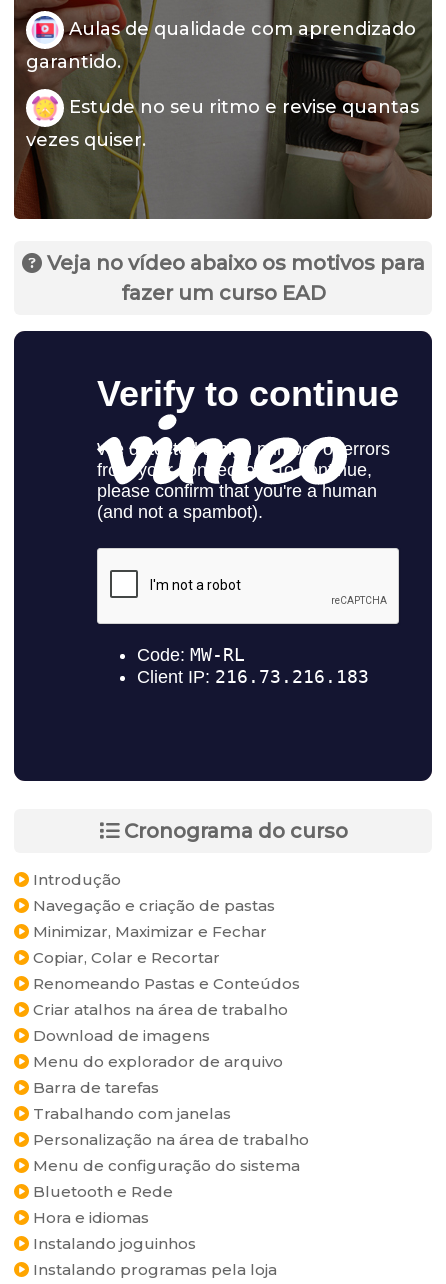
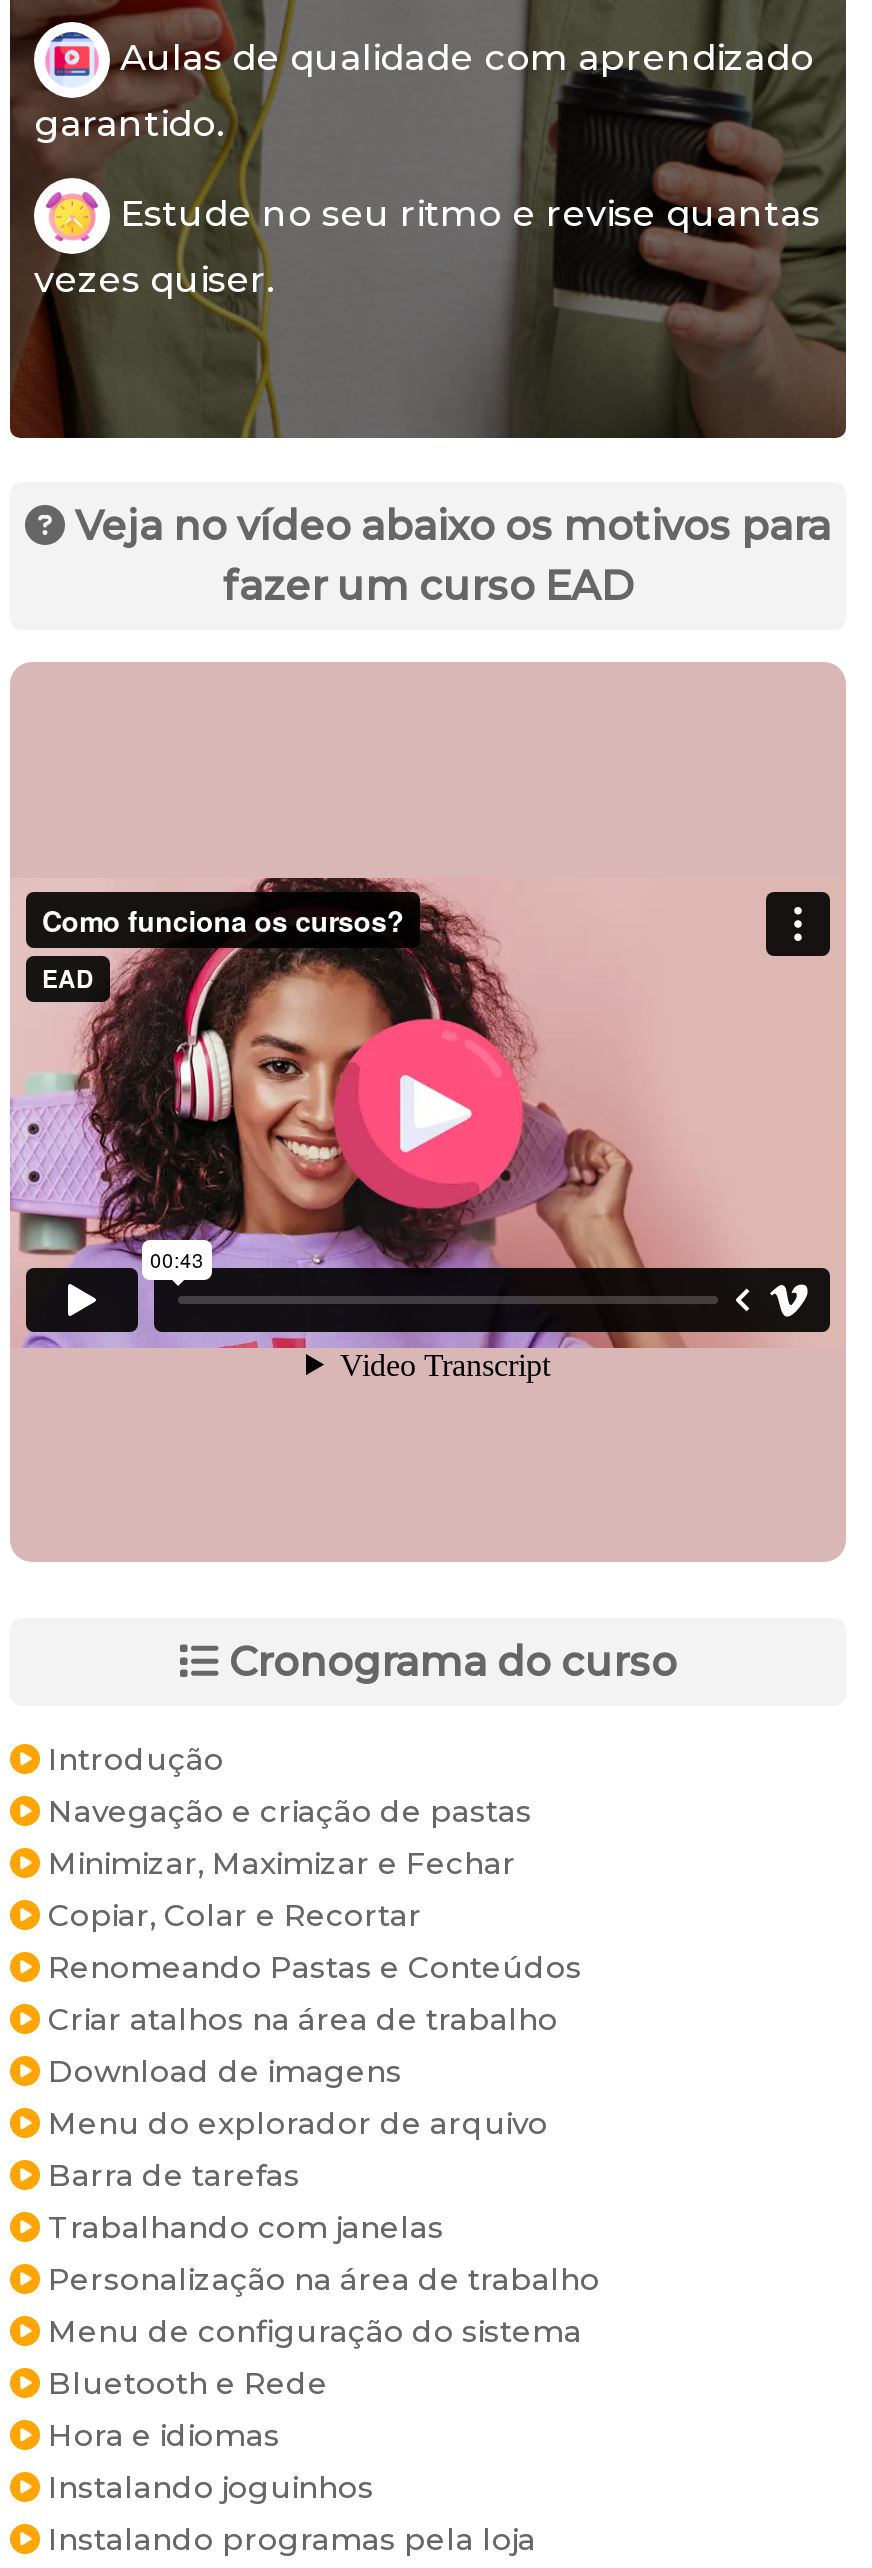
- [image]
+ [image]
